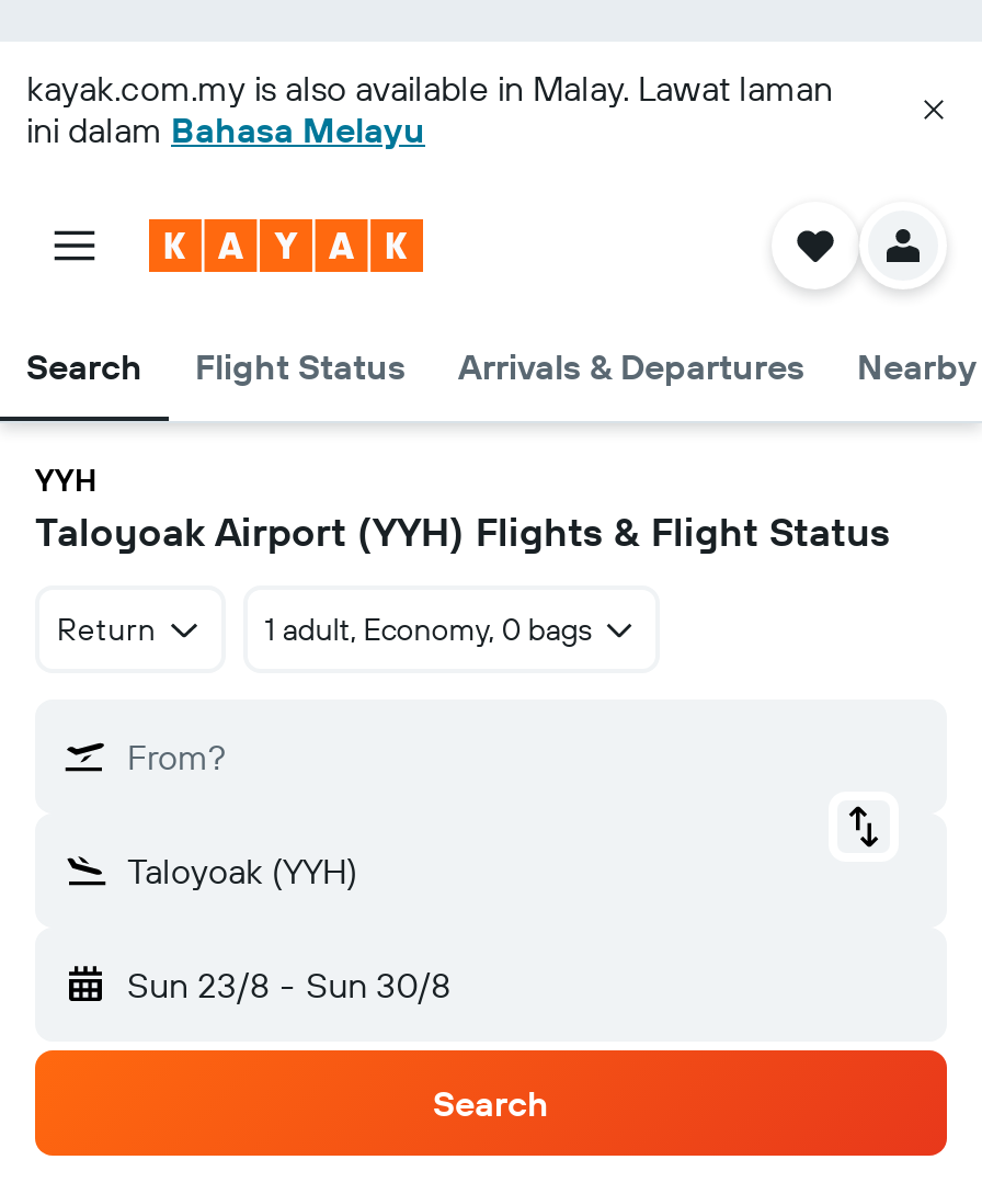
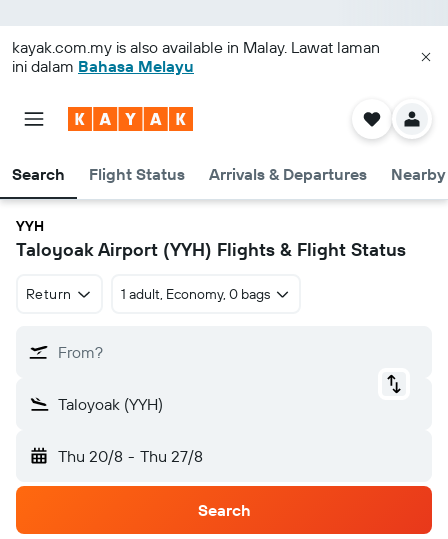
- Sun 23/8 - Sun 30/8
+ Thu 20/8 - Thu 27/8
